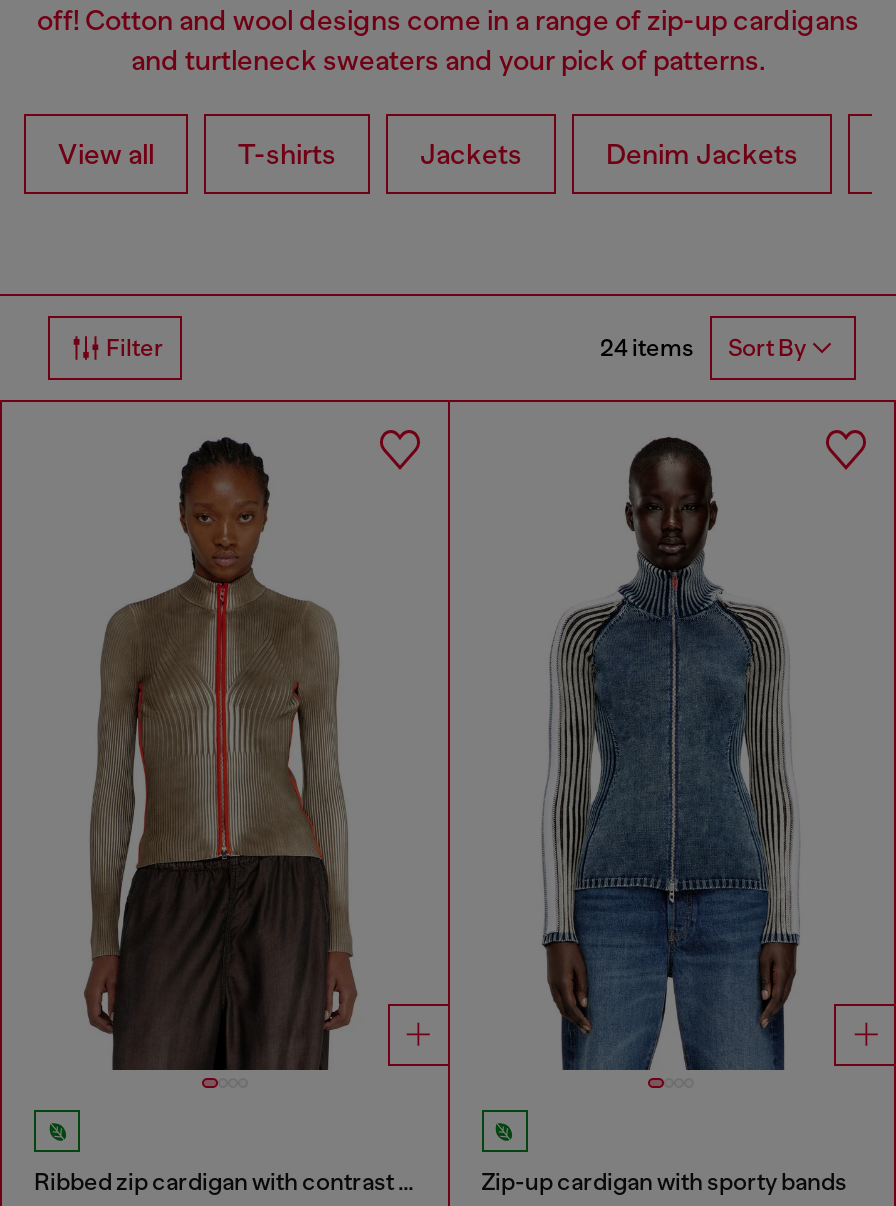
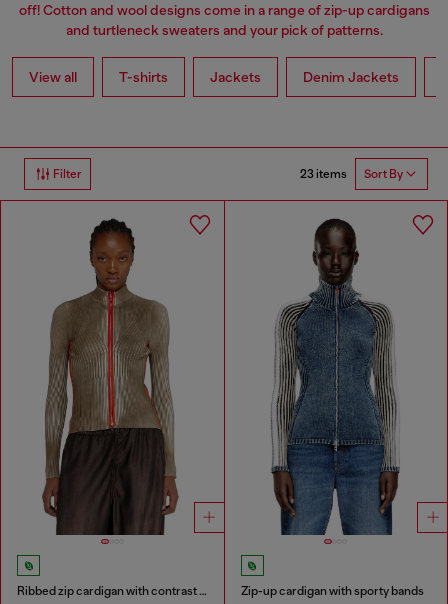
- 24 items Sort By
+ 23 items Sort By
